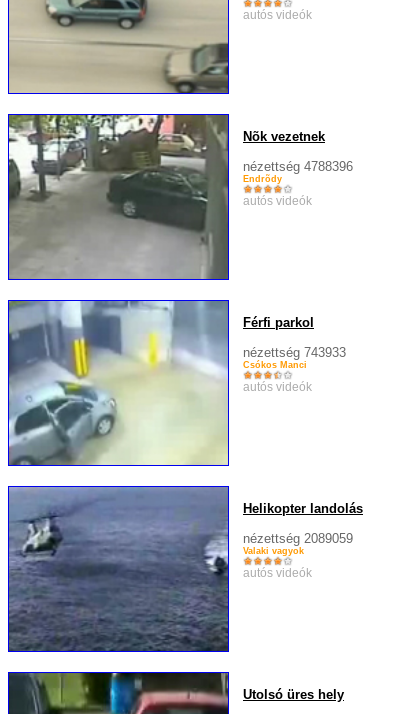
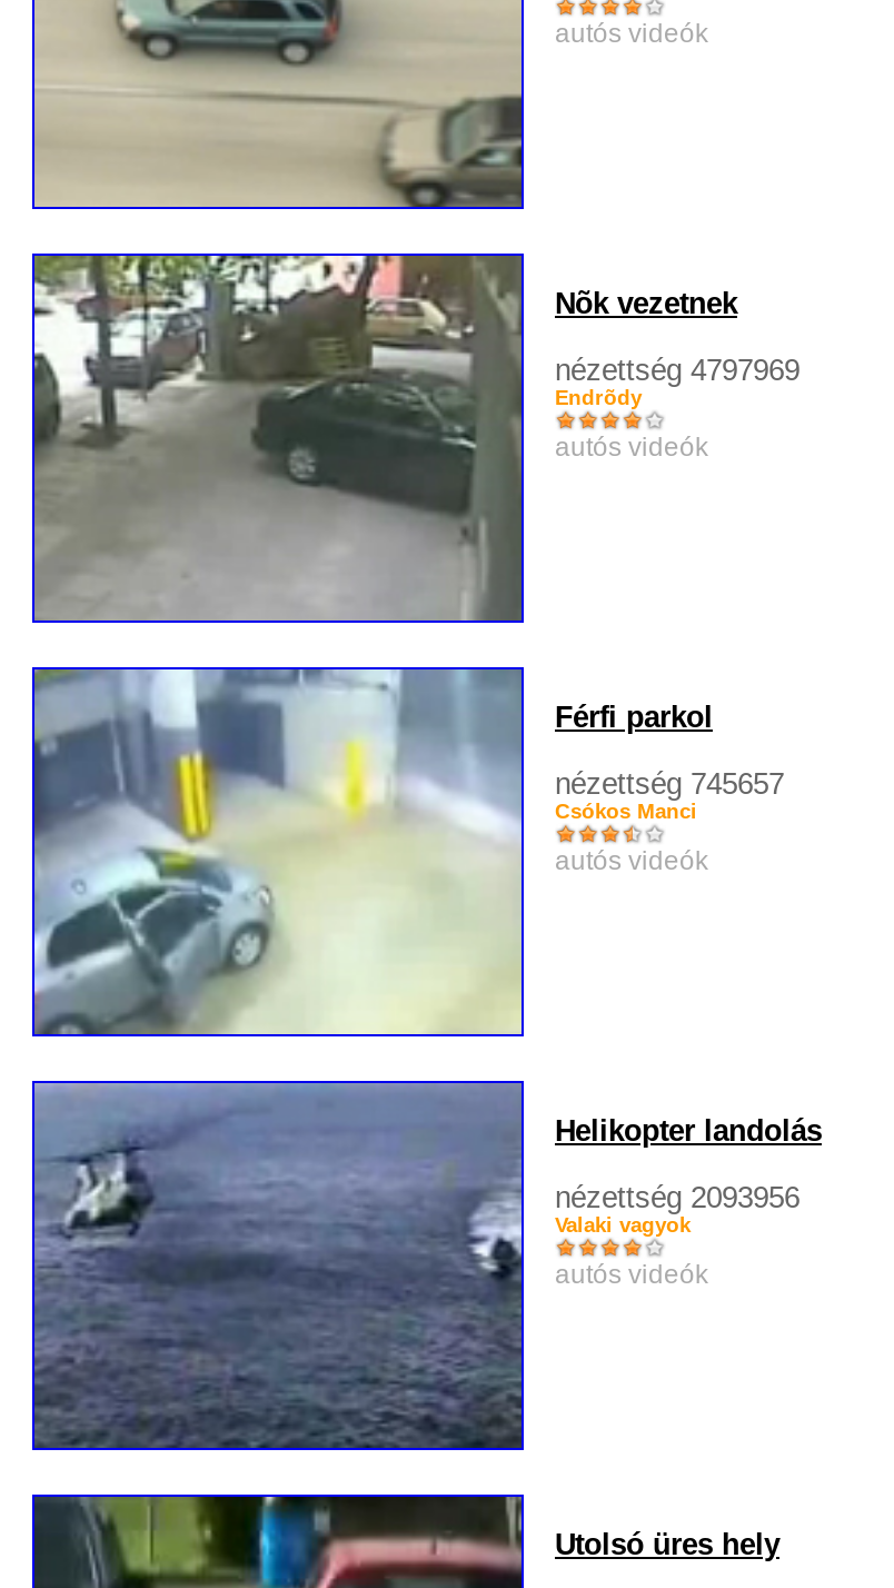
- nézettség 4788396
+ nézettség 4797969

- nézettség 743933
+ nézettség 745657

- nézettség 2089059
+ nézettség 2093956
